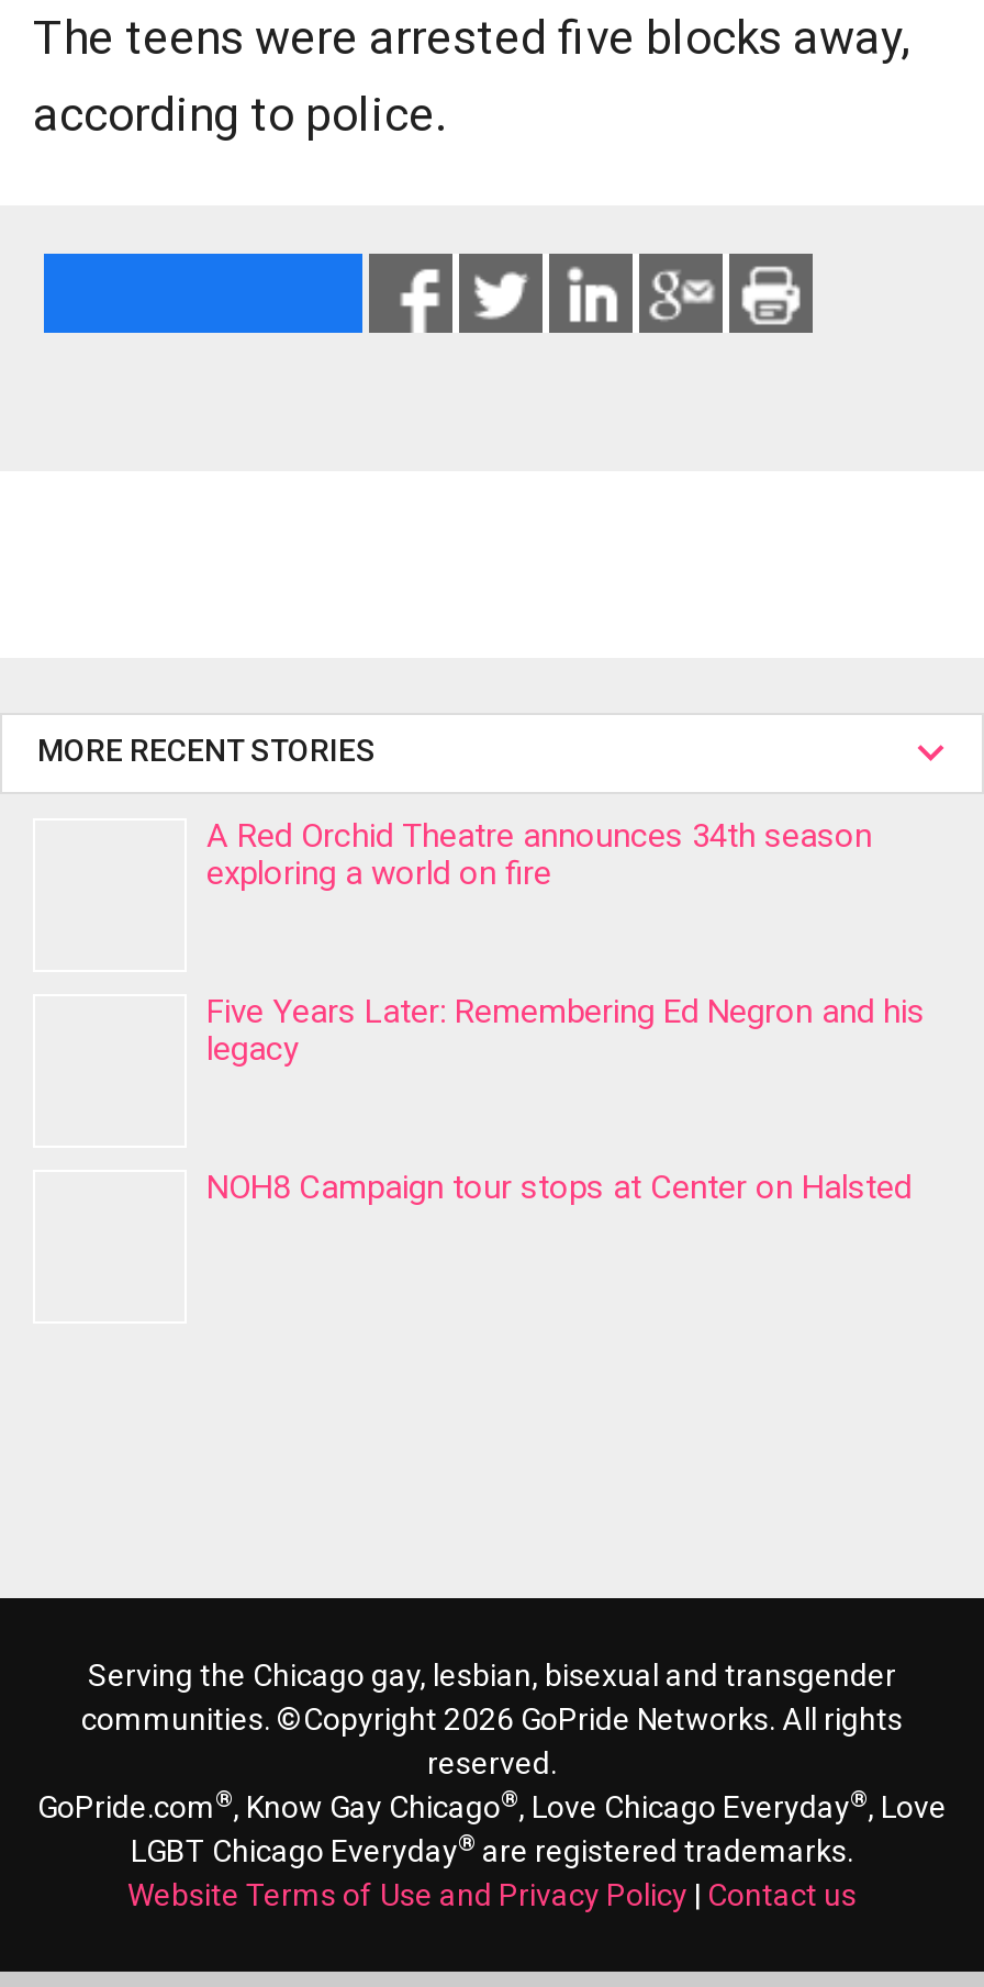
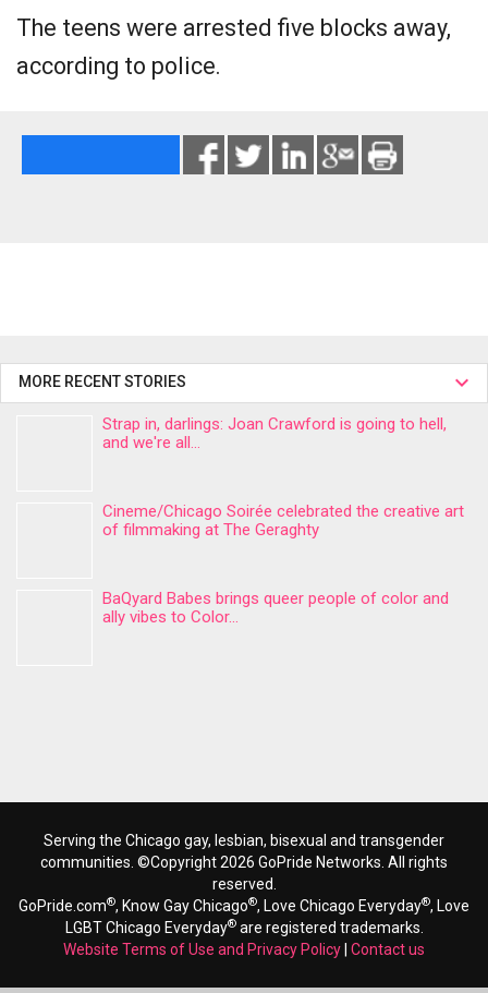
- A Red Orchid Theatre announces 34th season
- exploring a world on fire
+ Strap in, darlings: Joan Crawford is going to hell,
+ and we're all...

- Five Years Later: Remembering Ed Negron and his
- legacy
+ Cineme/Chicago Soirée celebrated the creative art
+ of filmmaking at The Geraghty

- NOH8 Campaign tour stops at Center on Halsted
+ BaQyard Babes brings queer people of color and
+ ally vibes to Color...
